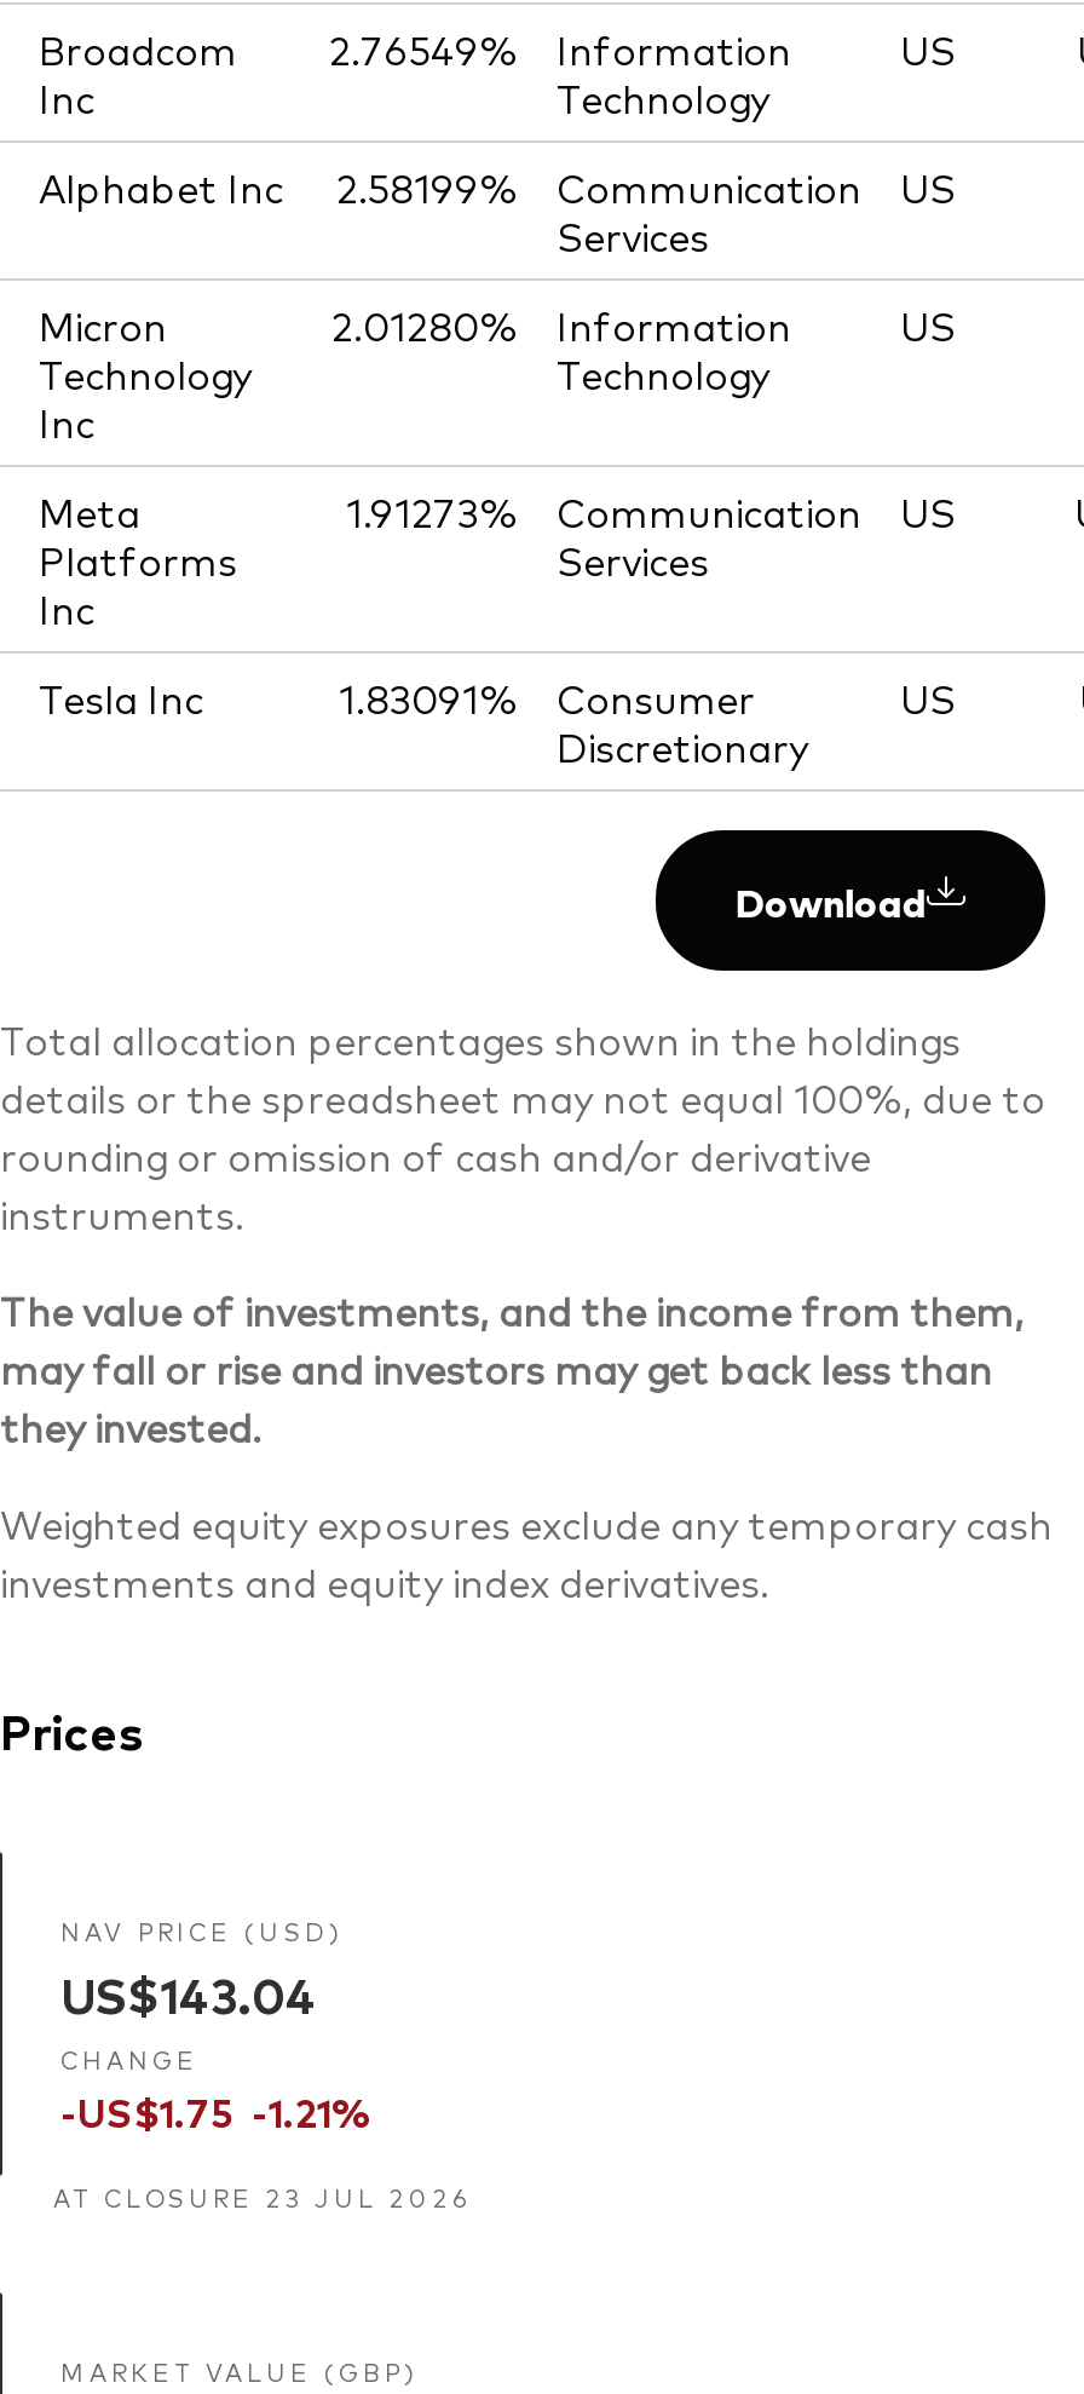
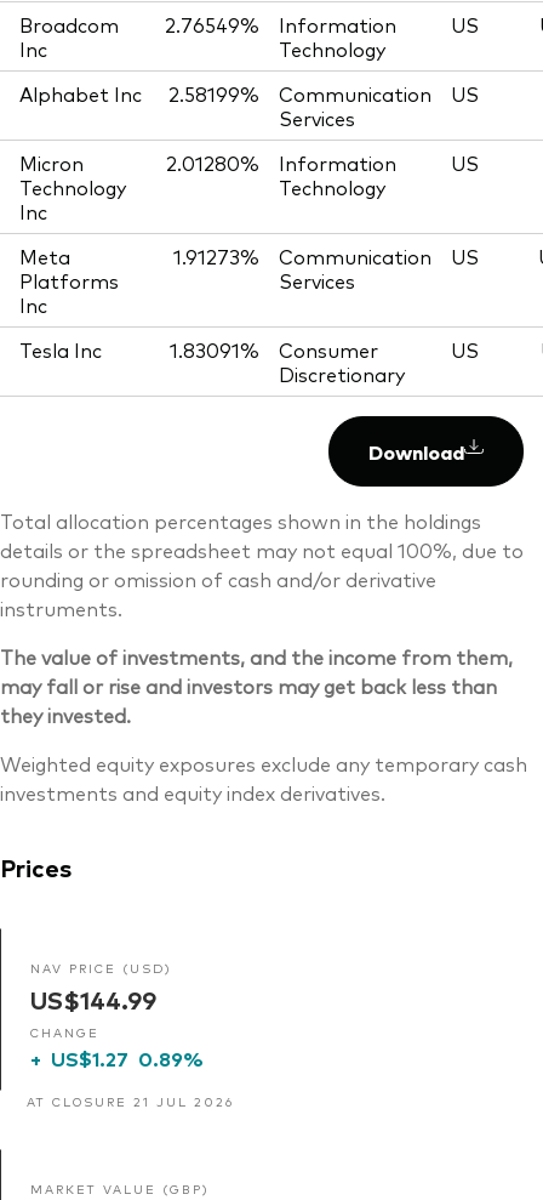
- US$143.04
+ US$144.99

- -US$1.75 -1.21%
+ + US$1.27 0.89%

- AT CLOSURE 23 JUL 2026
+ AT CLOSURE 21 JUL 2026
